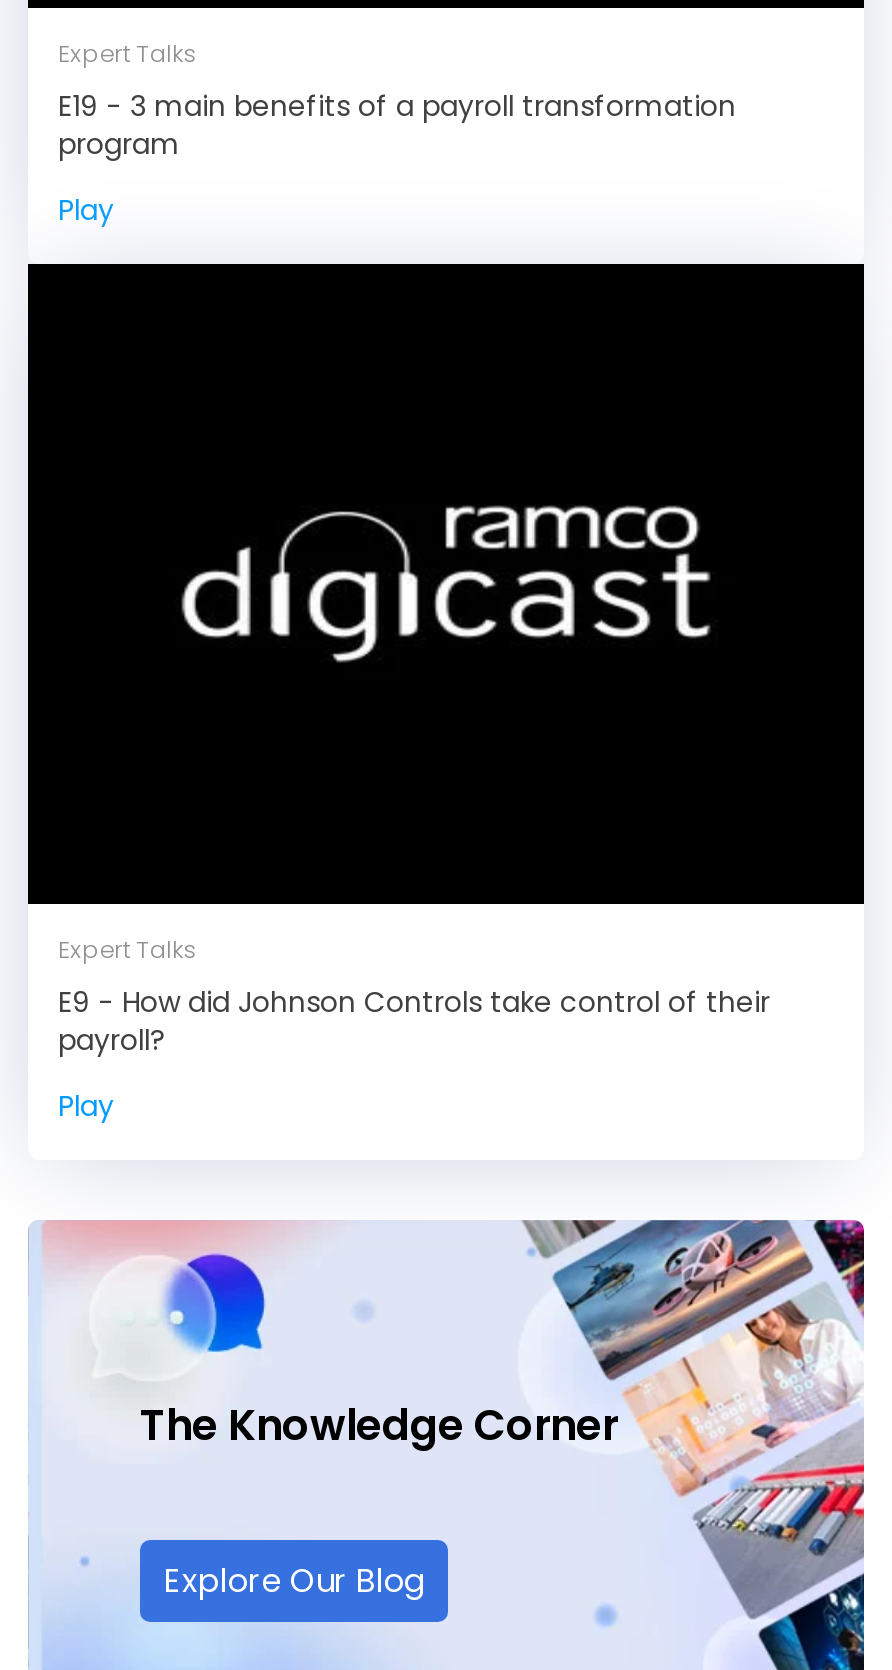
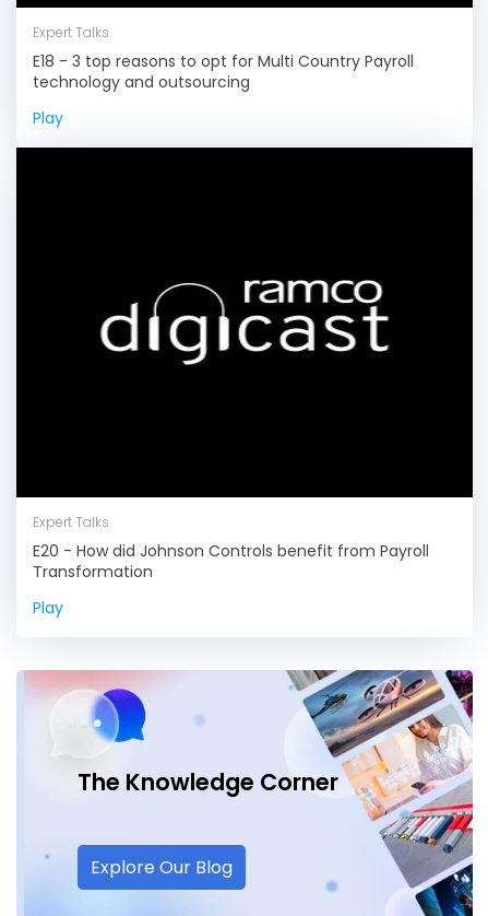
- E19 - 3 main benefits of a payroll transformation
- program
+ E18 - 3 top reasons to opt for Multi Country Payroll
+ technology and outsourcing

- E9 - How did Johnson Controls take control of their
- payroll?
+ E20 - How did Johnson Controls benefit from Payroll
+ Transformation
